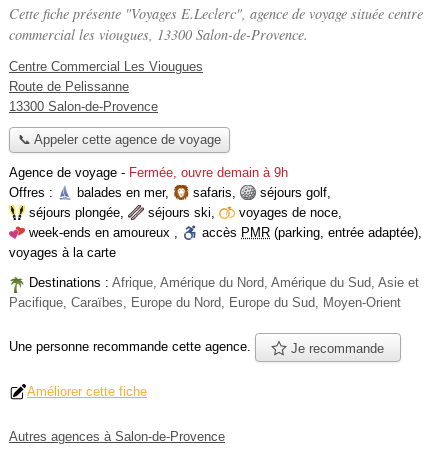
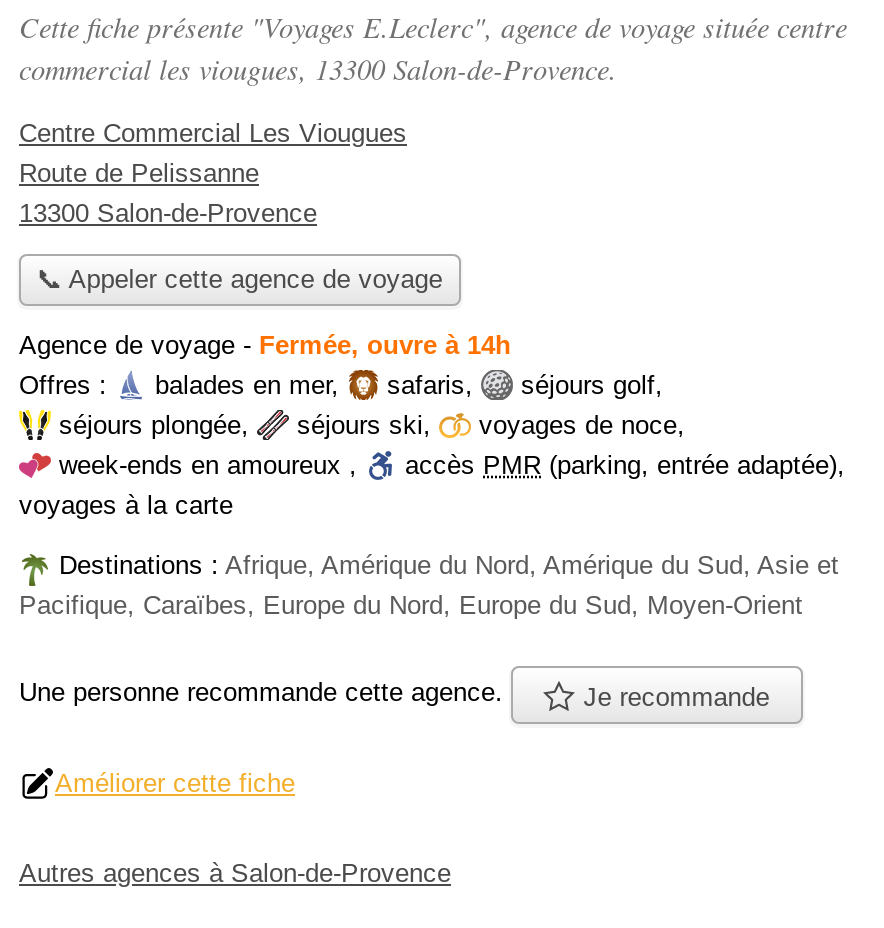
- Agence de voyage - Fermée, ouvre demain à 9h
+ Agence de voyage - Fermée, ouvre à 14h
